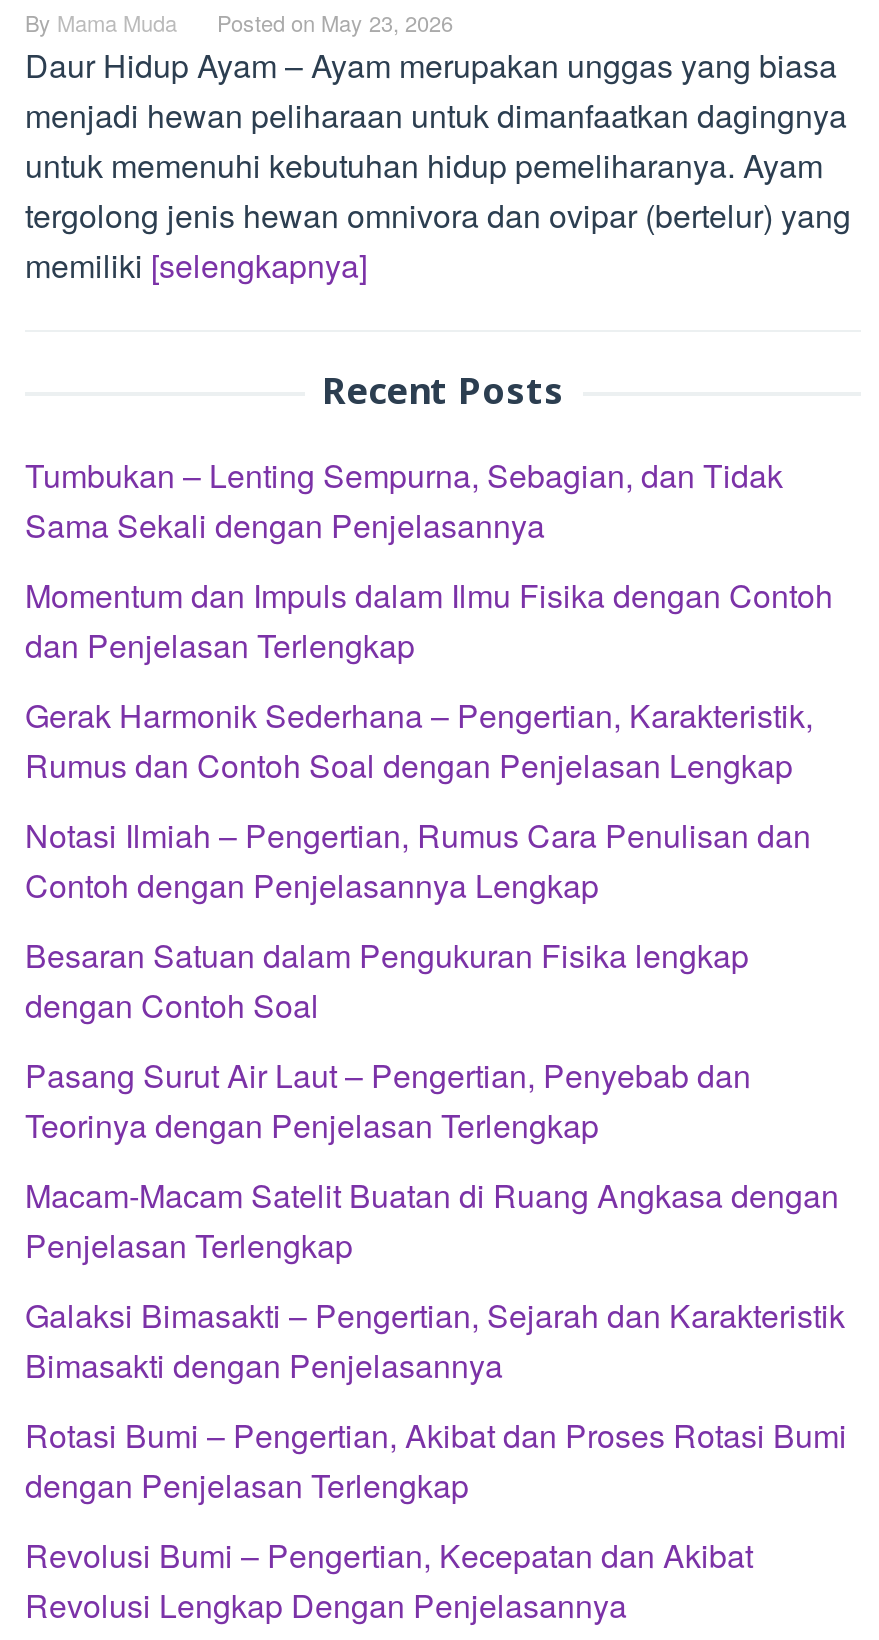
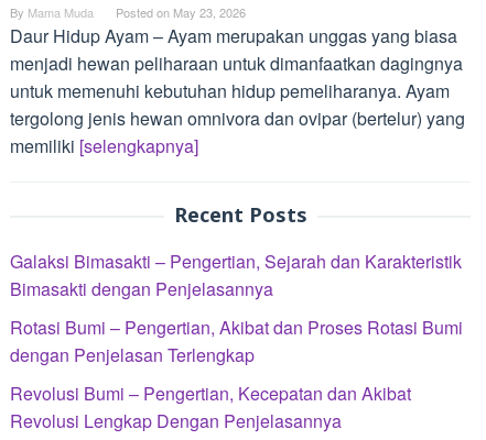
- Tumbukan – Lenting Sempurna, Sebagian, dan Tidak
- Sama Sekali dengan Penjelasannya
- Momentum dan Impuls dalam Ilmu Fisika dengan Contoh
- dan Penjelasan Terlengkap
- Gerak Harmonik Sederhana – Pengertian, Karakteristik,
- Rumus dan Contoh Soal dengan Penjelasan Lengkap
- Notasi Ilmiah – Pengertian, Rumus Cara Penulisan dan
- Contoh dengan Penjelasannya Lengkap
- Besaran Satuan dalam Pengukuran Fisika lengkap
- dengan Contoh Soal
- Pasang Surut Air Laut – Pengertian, Penyebab dan
- Teorinya dengan Penjelasan Terlengkap
- Macam-Macam Satelit Buatan di Ruang Angkasa dengan
- Penjelasan Terlengkap
